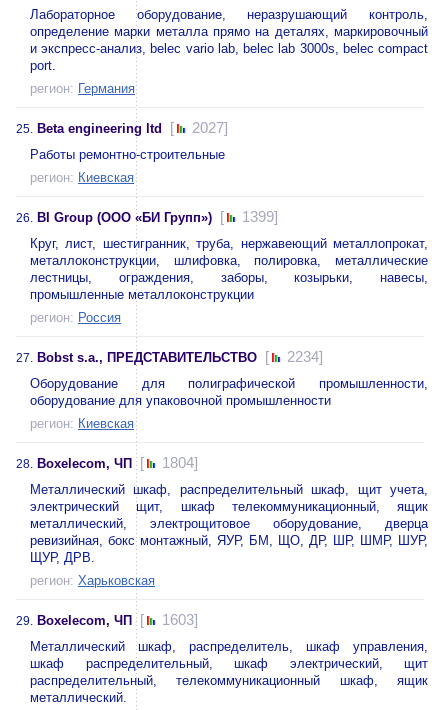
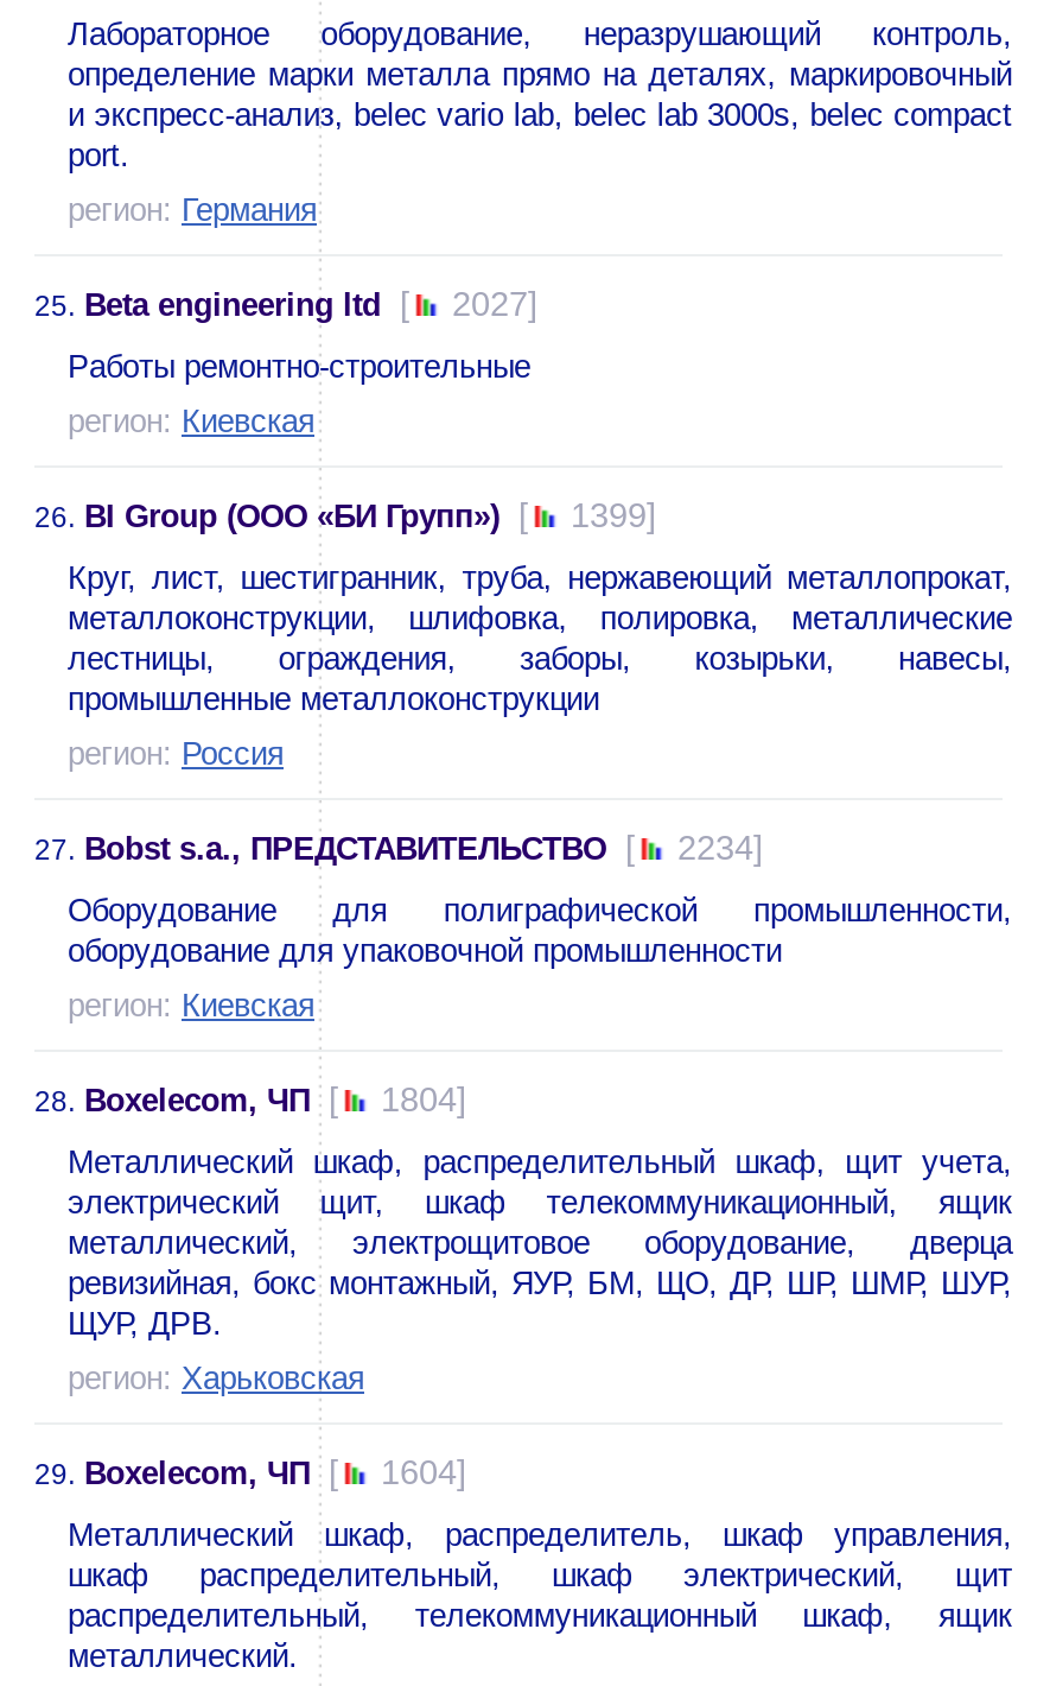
- 29. Boxelecom, ЧП [ 1603]
+ 29. Boxelecom, ЧП [ 1604]
